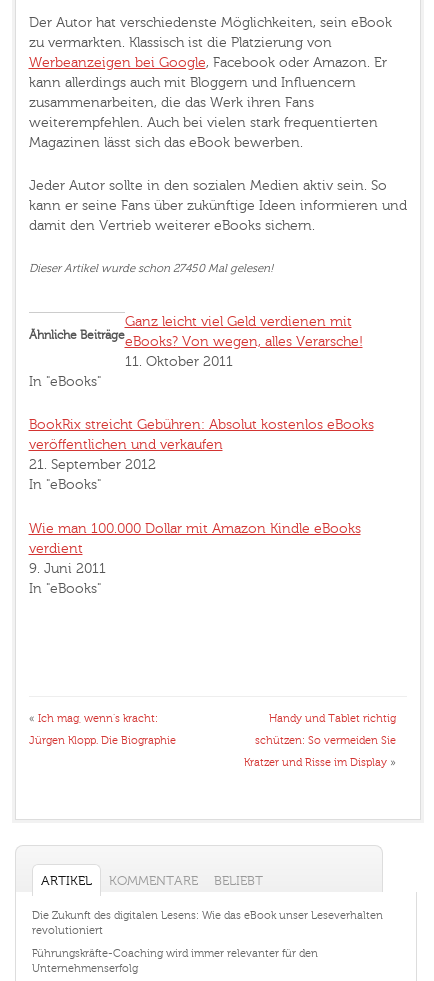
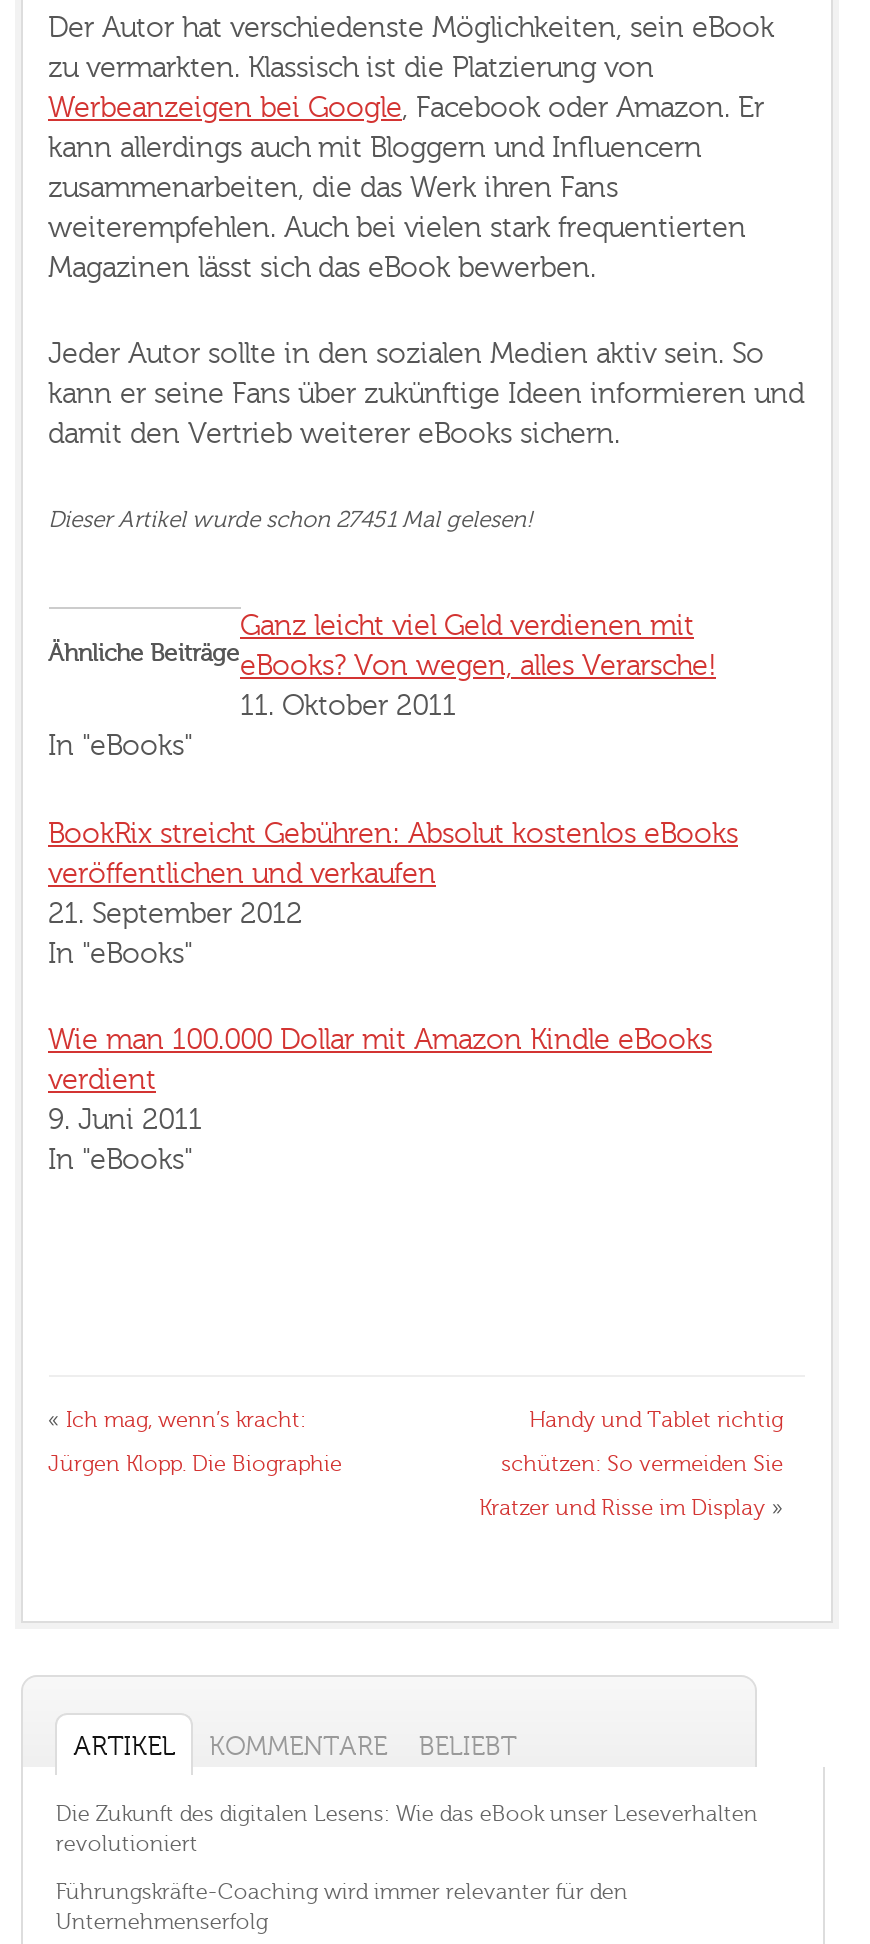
- Dieser Artikel wurde schon 27450 Mal gelesen!
+ Dieser Artikel wurde schon 27451 Mal gelesen!
